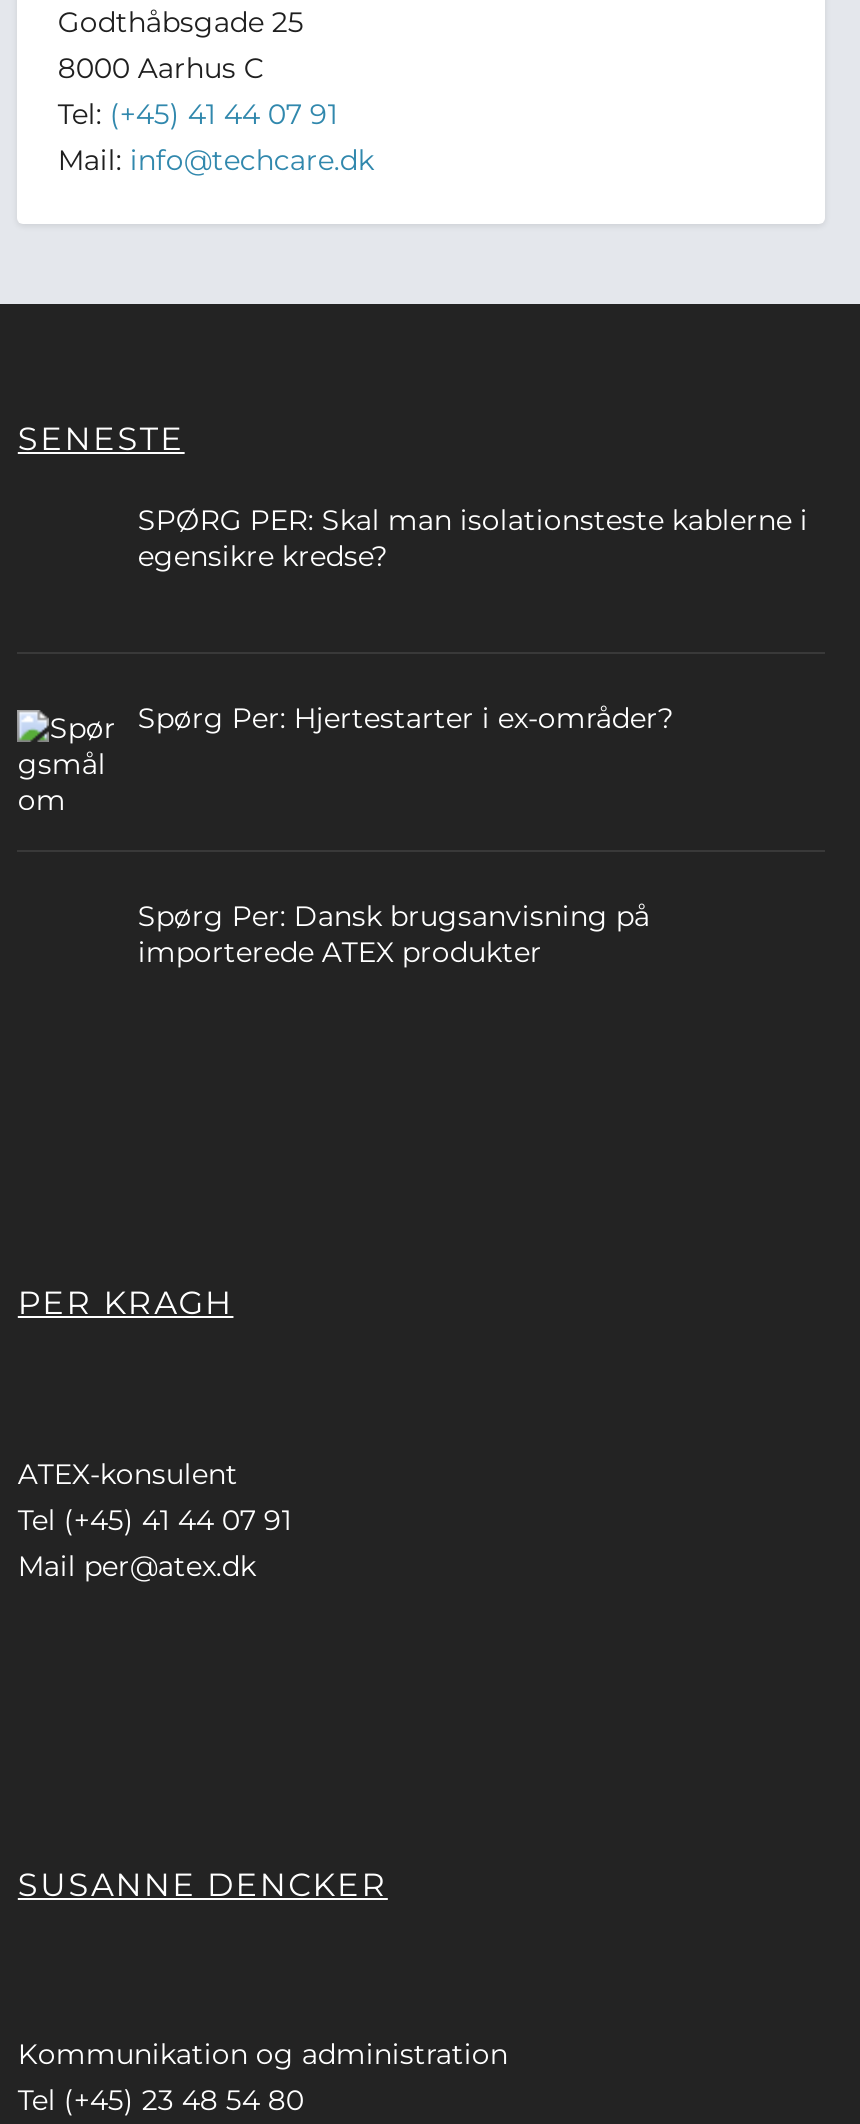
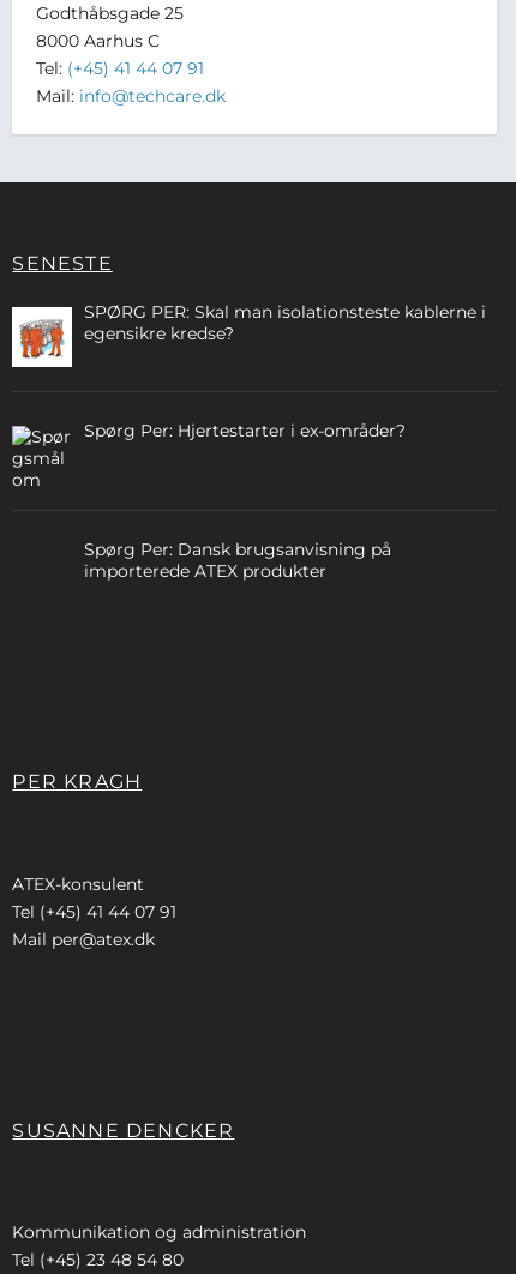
+ [image]
